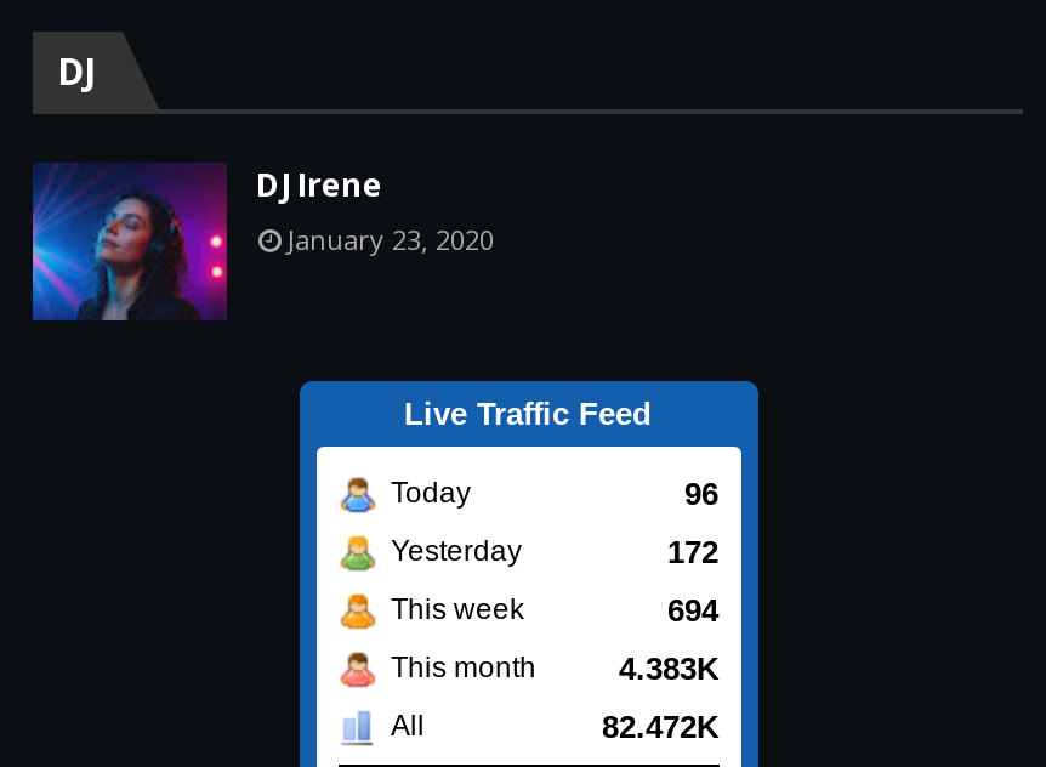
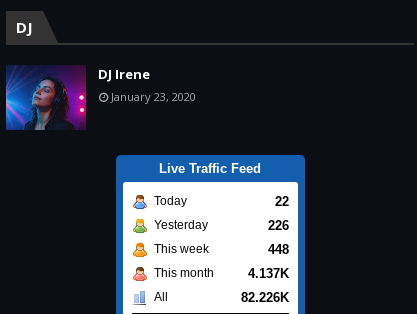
- 96
+ 22

- 172
+ 226

- 694
+ 448

- 4.383K
+ 4.137K

- 82.472K
+ 82.226K
